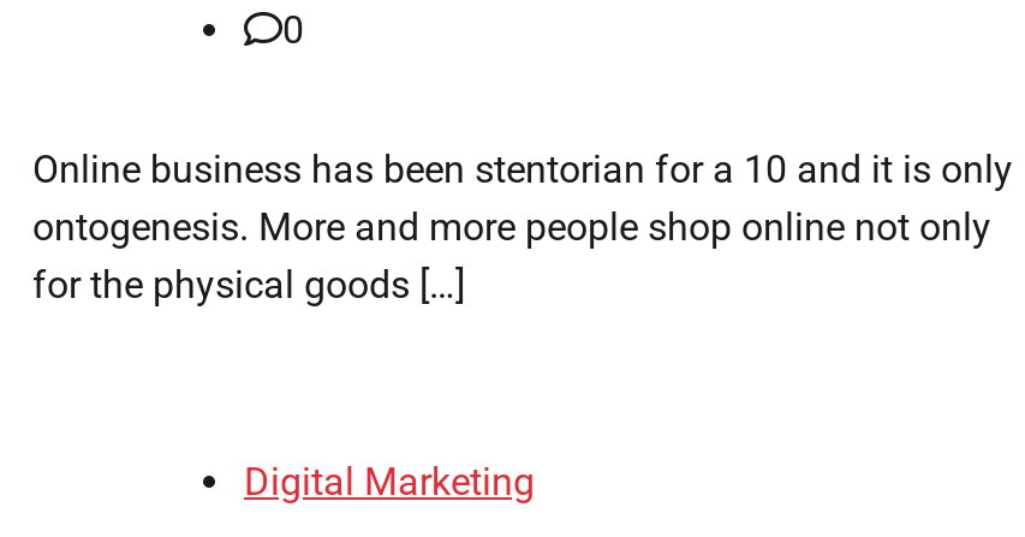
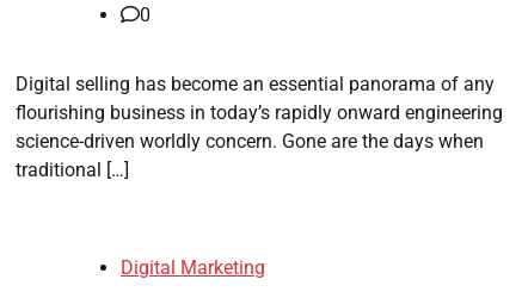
- Online business has been stentorian for a 10 and it is only
- ontogenesis. More and more people shop online not only
- for the physical goods […]
+ Digital selling has become an essential panorama of any
+ flourishing business in today’s rapidly onward engineering
+ science-driven worldly concern. Gone are the days when
+ traditional […]
